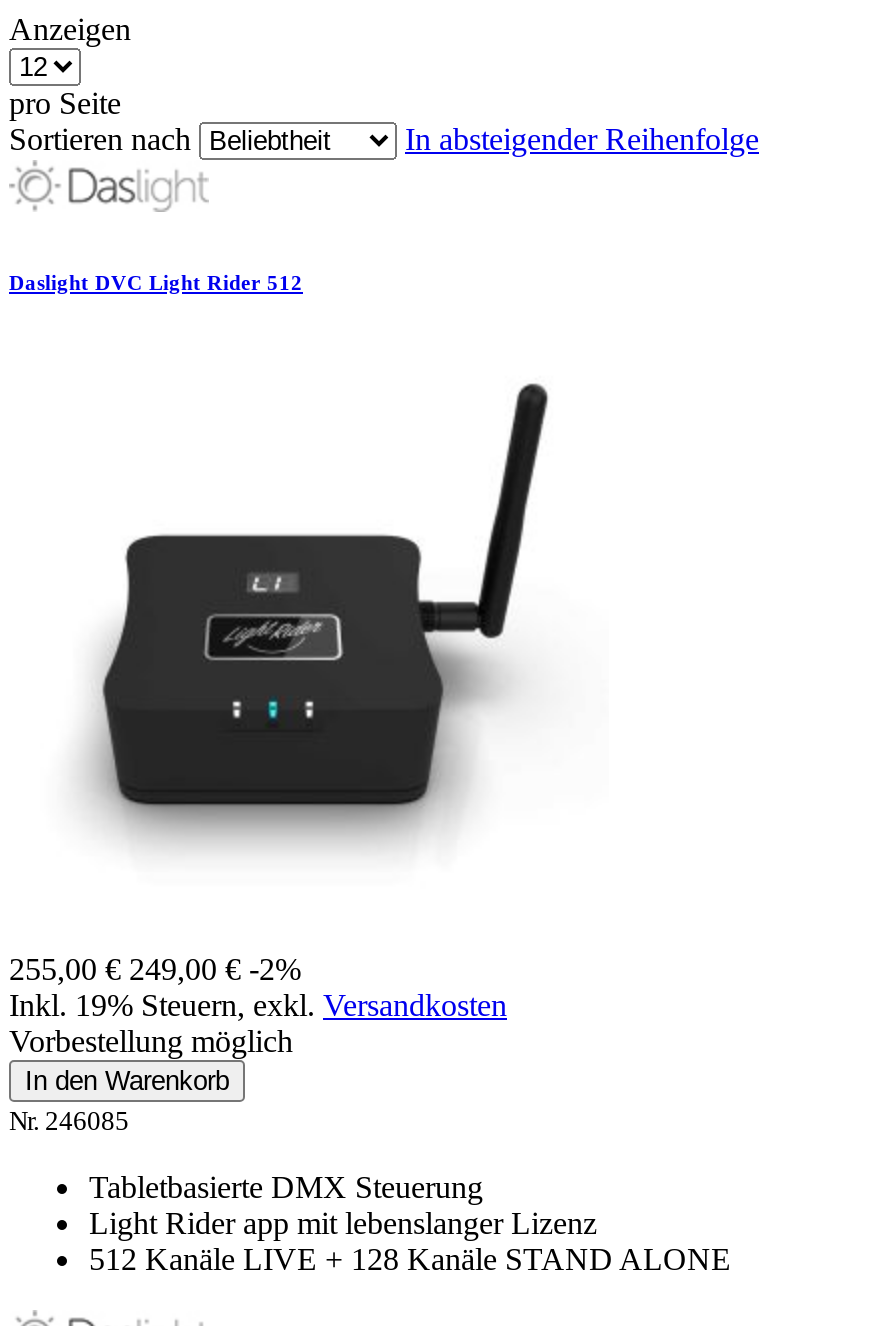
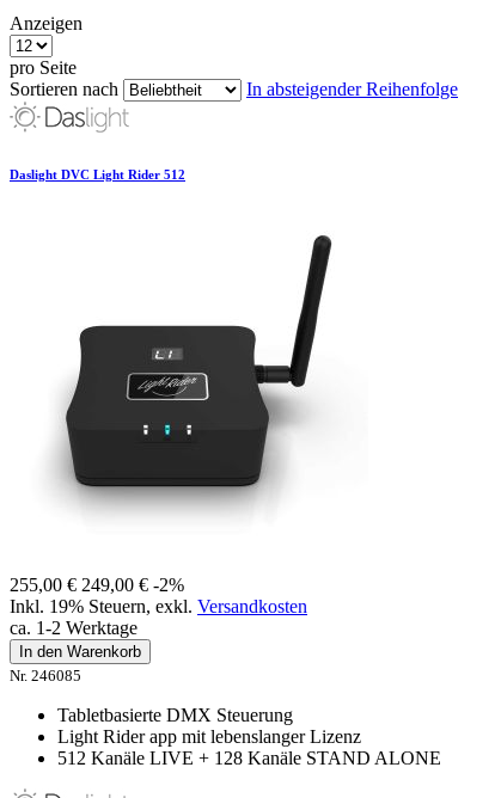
- Vorbestellung möglich
+ ca. 1-2 Werktage
